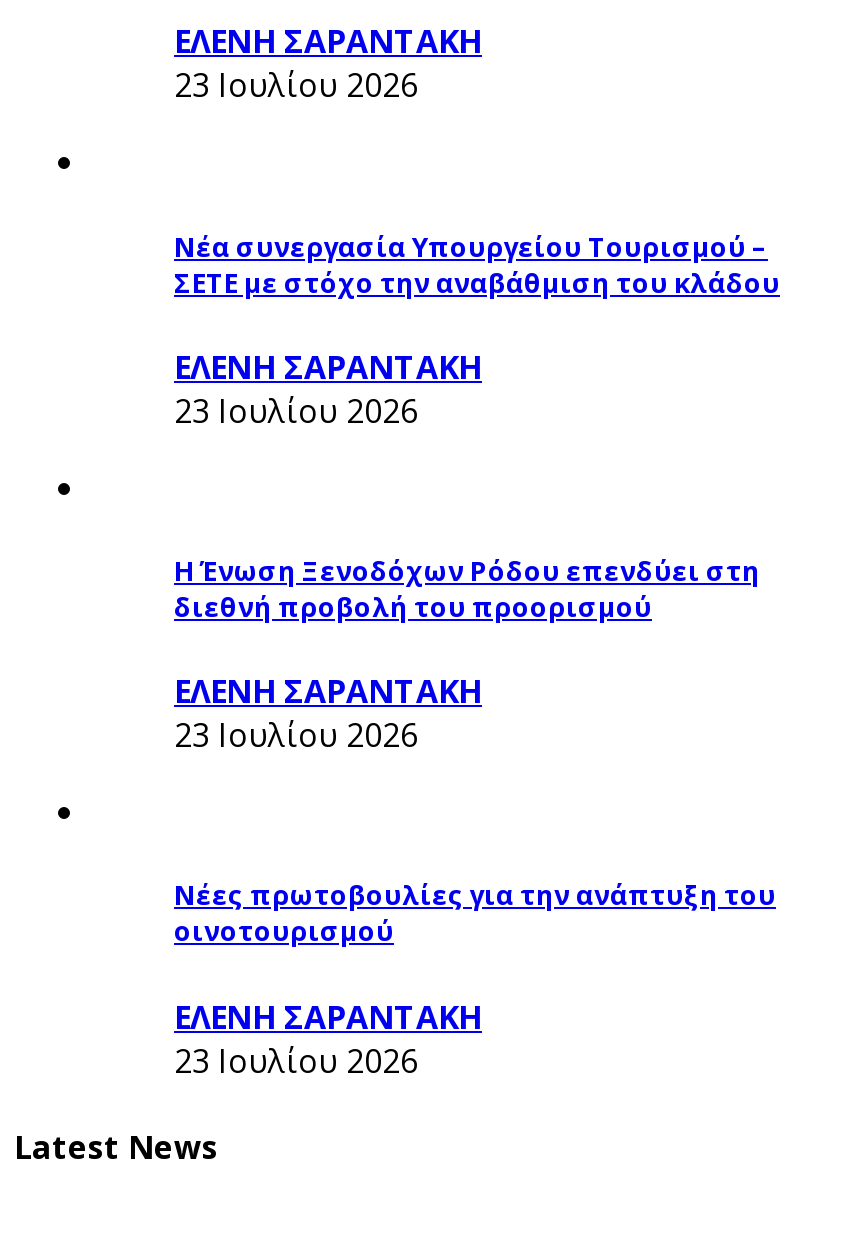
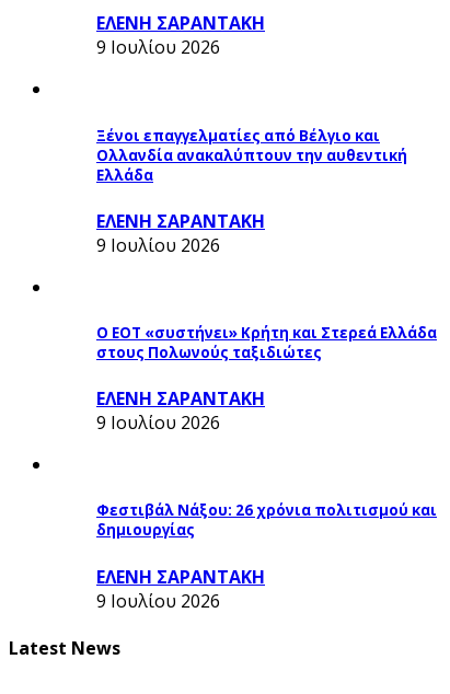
- 23 Ιουλίου 2026
+ 9 Ιουλίου 2026

- Νέα συνεργασία Υπουργείου Τουρισμού –
- ΣΕΤΕ με στόχο την αναβάθμιση του κλάδου
+ Ξένοι επαγγελματίες από Βέλγιο και
+ Ολλανδία ανακαλύπτουν την αυθεντική
+ Ελλάδα

- 23 Ιουλίου 2026
+ 9 Ιουλίου 2026

- Η Ένωση Ξενοδόχων Ρόδου επενδύει στη
- διεθνή προβολή του προορισμού
+ Ο ΕΟΤ «συστήνει» Κρήτη και Στερεά Ελλάδα
+ στους Πολωνούς ταξιδιώτες

- 23 Ιουλίου 2026
+ 9 Ιουλίου 2026

- Νέες πρωτοβουλίες για την ανάπτυξη του
- οινοτουρισμού
+ Φεστιβάλ Νάξου: 26 χρόνια πολιτισμού και
+ δημιουργίας

- 23 Ιουλίου 2026
+ 9 Ιουλίου 2026
